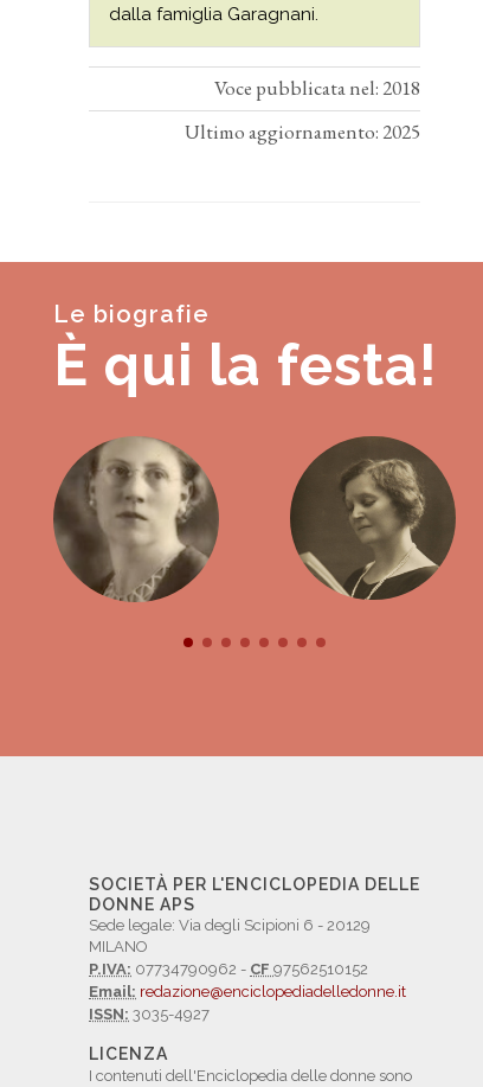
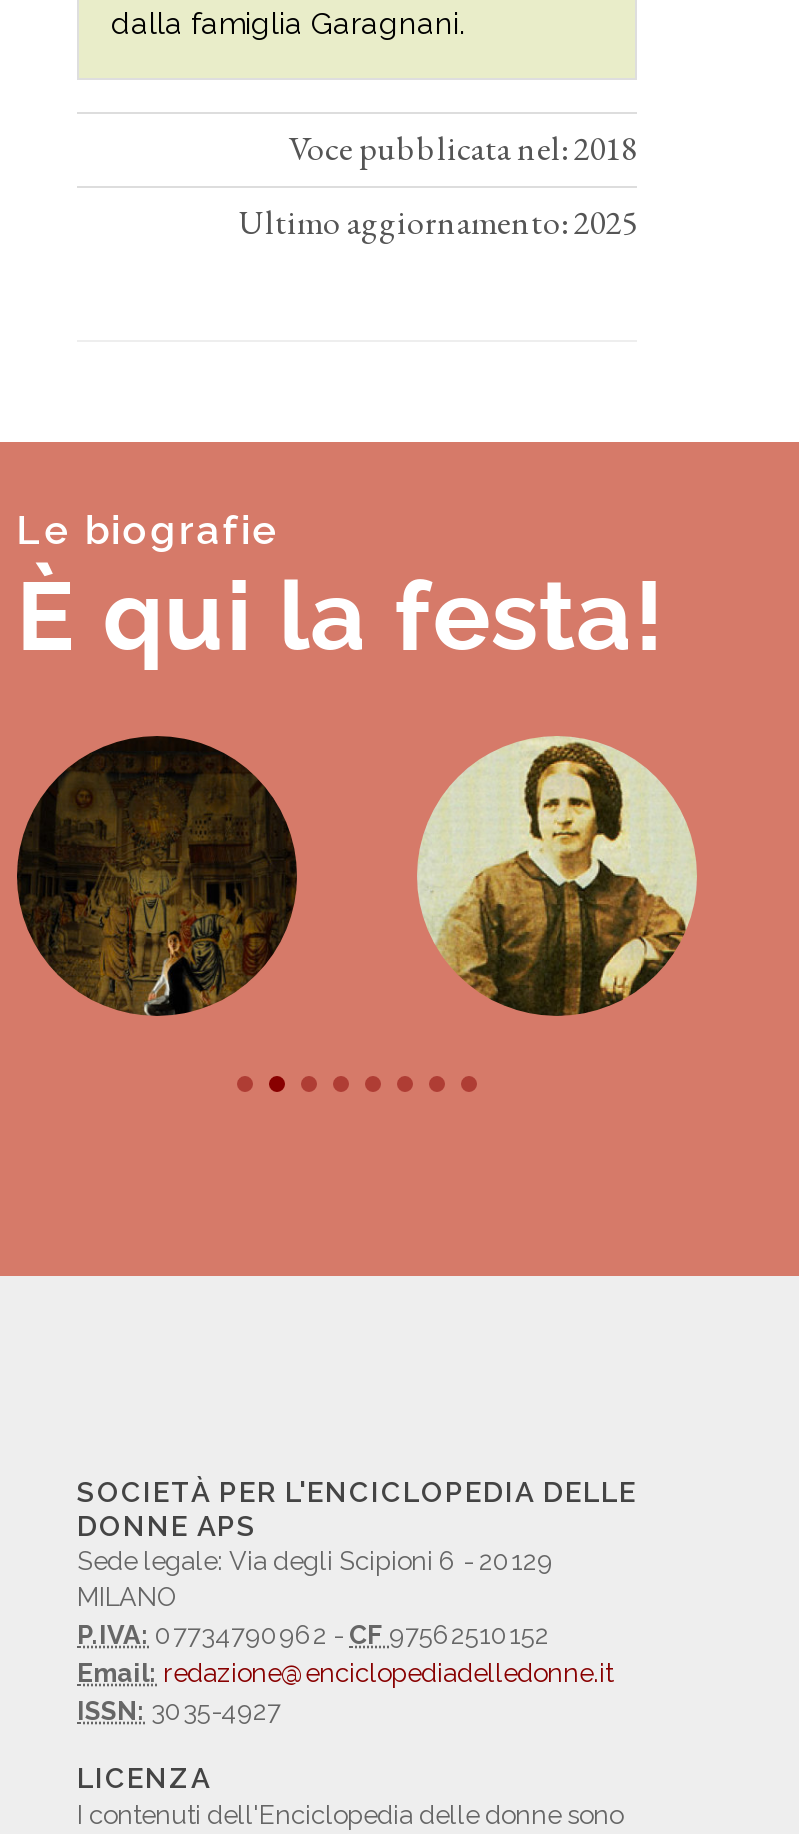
- [image]
+ [image]

- [image]
+ [image]
